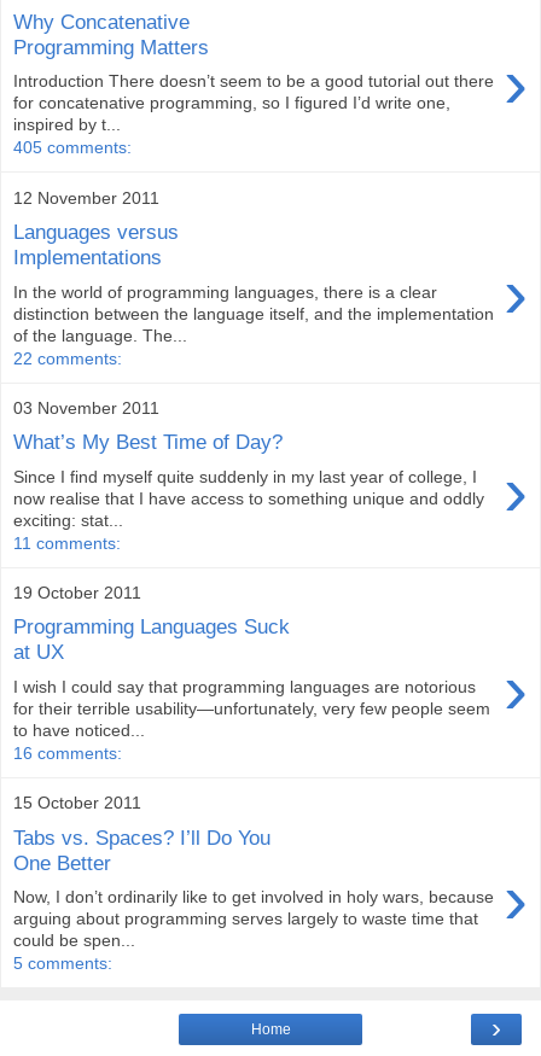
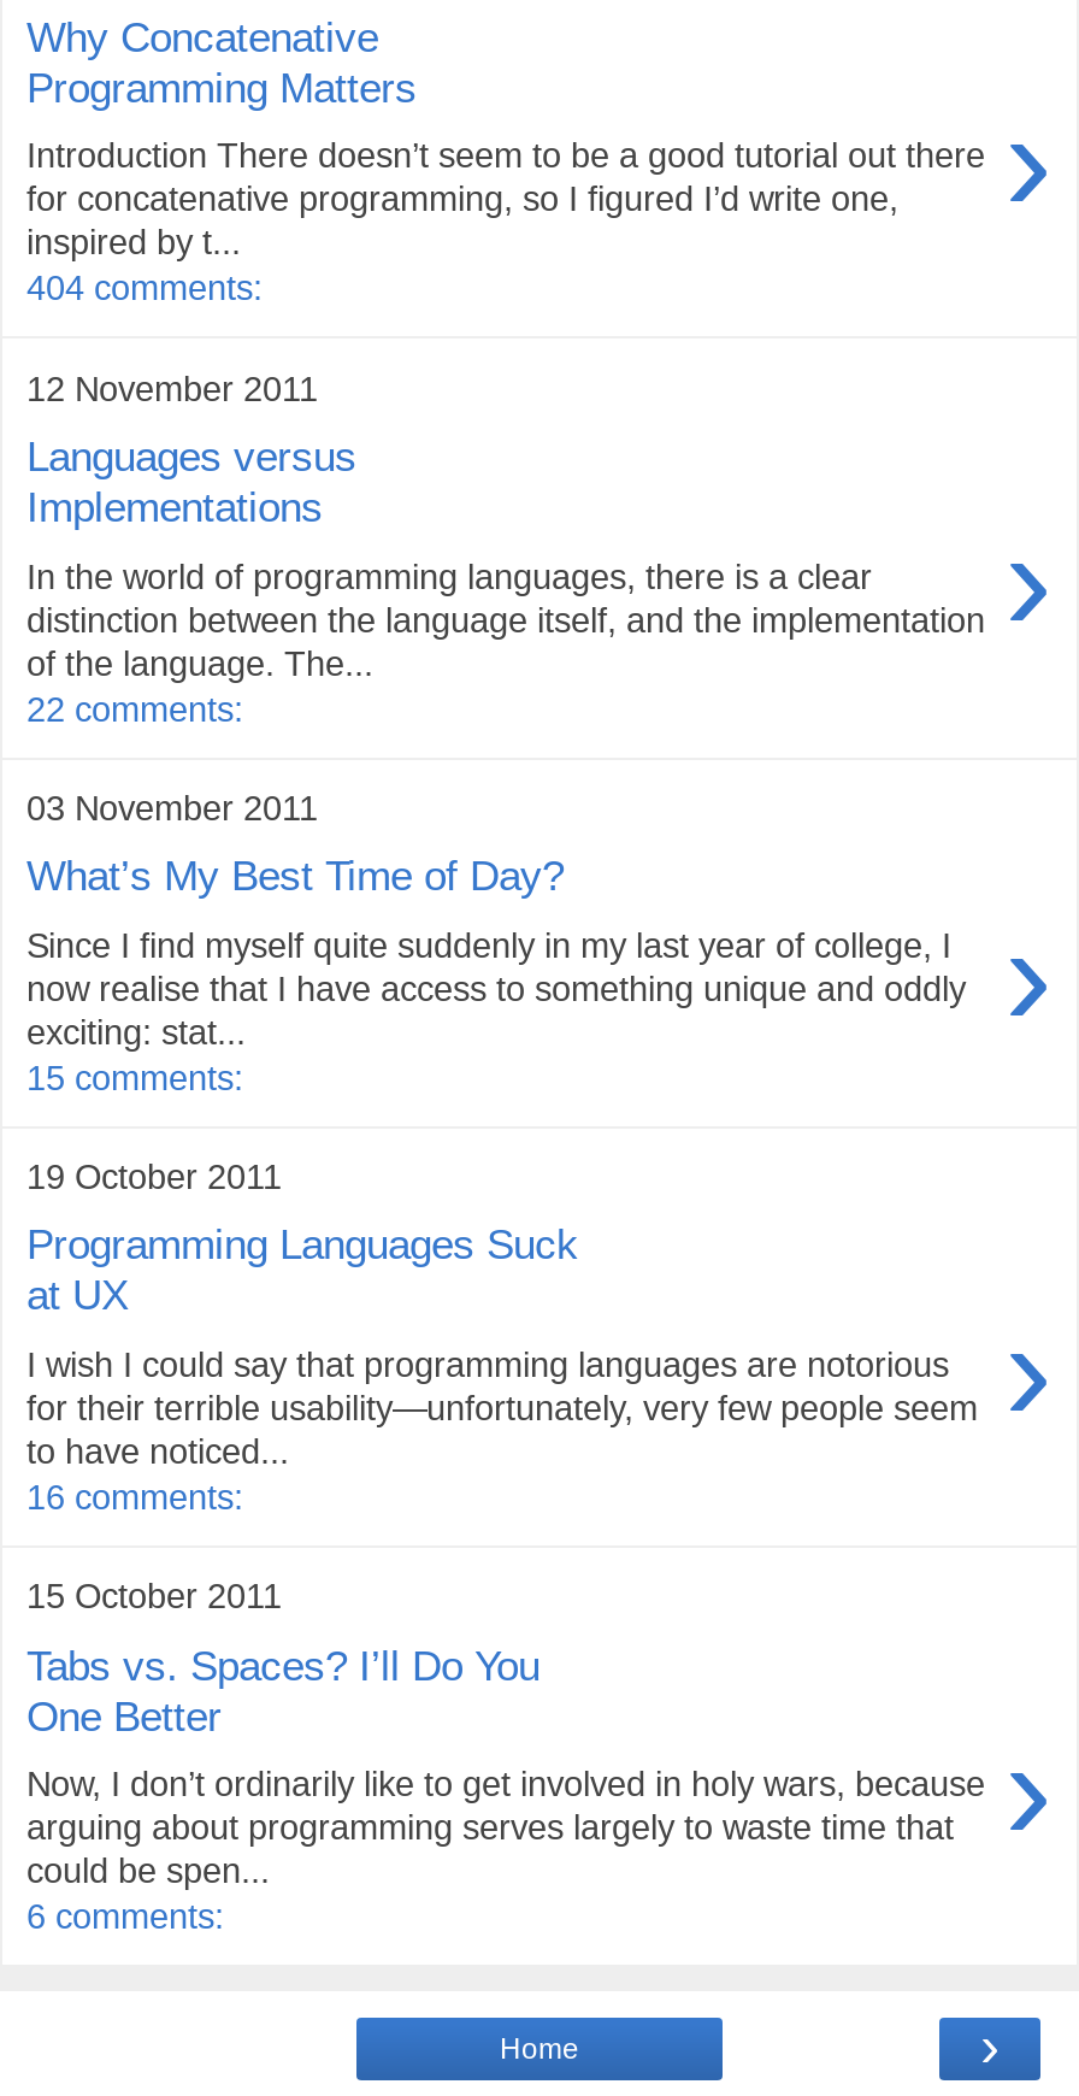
- 405 comments:
+ 404 comments:

- 11 comments:
+ 15 comments:

- 5 comments:
+ 6 comments:
